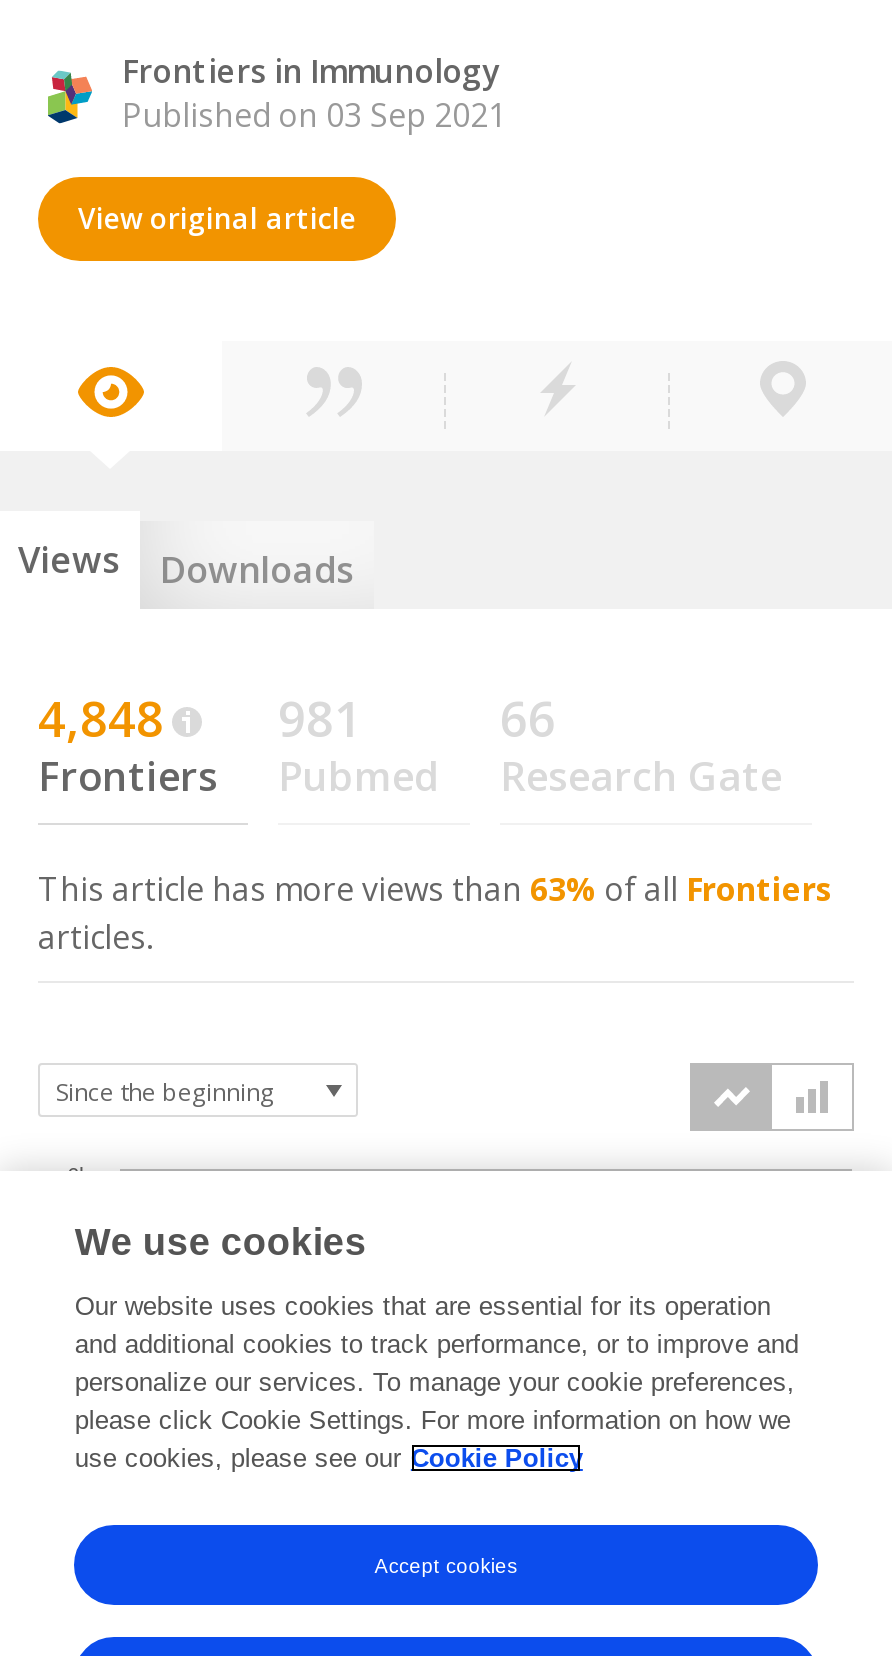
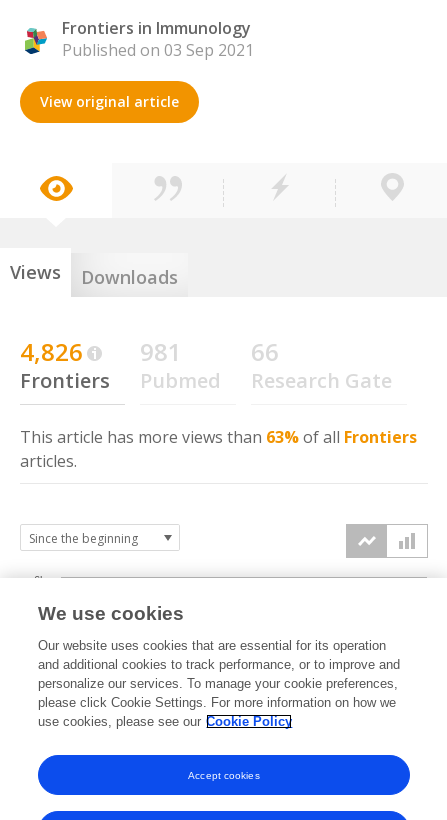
- 4,848
+ 4,826
